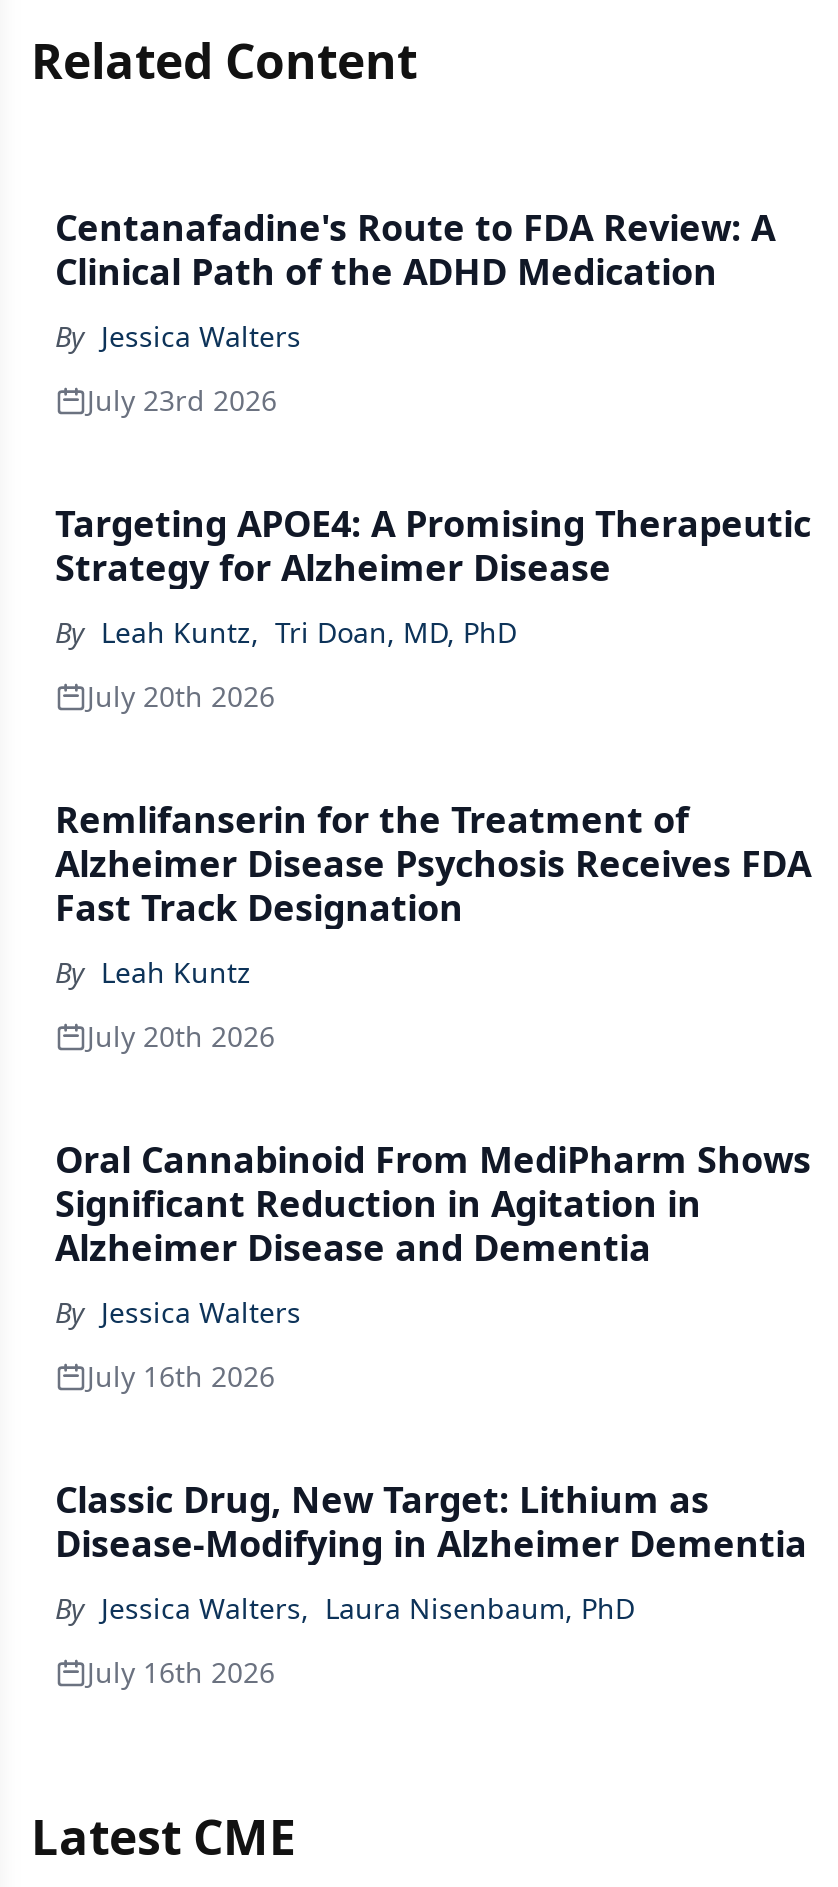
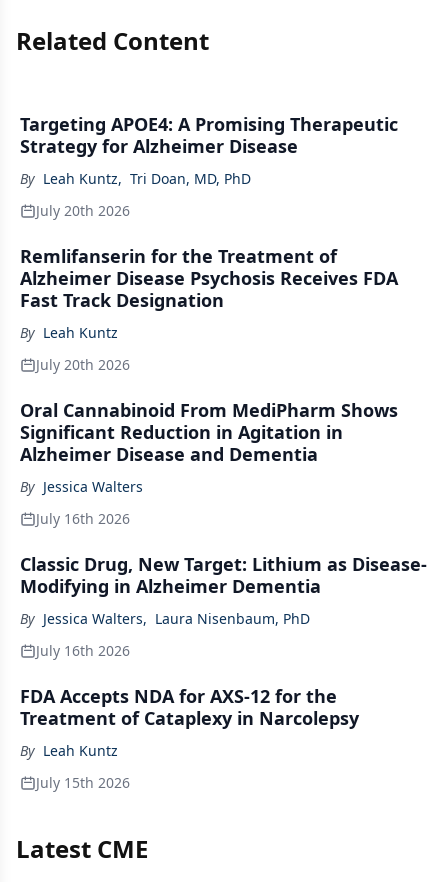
- Centanafadine's Route to FDA Review: A
- Clinical Path of the ADHD Medication
- By Jessica Walters
- July 23rd 2026

moved up: Targeting APOE4: A Promising Therapeutic | Strategy for Alzheimer Disease | By Leah Kuntz, Tri Doan, MD, PhD | July 20th 2026

moved up: Remlifanserin for the Treatment of | Alzheimer Disease Psychosis Receives FDA | Fast Track Designation | By Leah Kuntz | July 20th 2026

moved up: Oral Cannabinoid From MediPharm Shows | Significant Reduction in Agitation in | Alzheimer Disease and Dementia | By Jessica Walters | July 16th 2026

moved up: By Jessica Walters, Laura Nisenbaum, PhD | July 16th 2026

+ FDA Accepts NDA for AXS-12 for the
+ Treatment of Cataplexy in Narcolepsy
+ By Leah Kuntz
+ July 15th 2026
